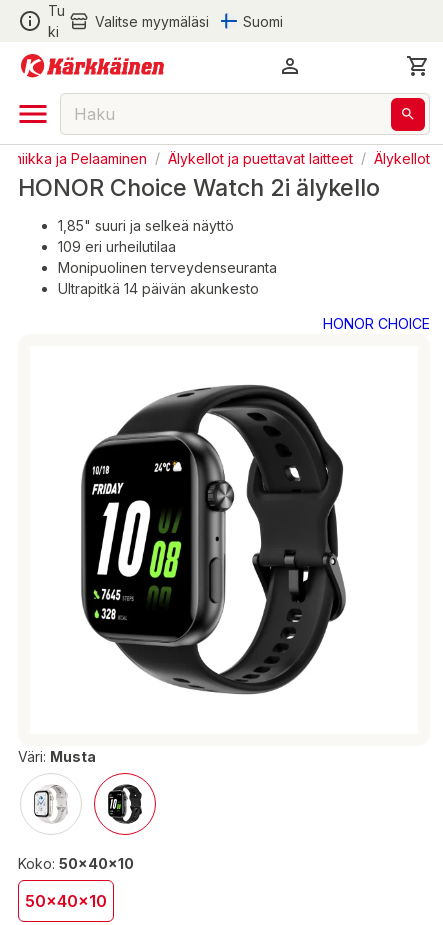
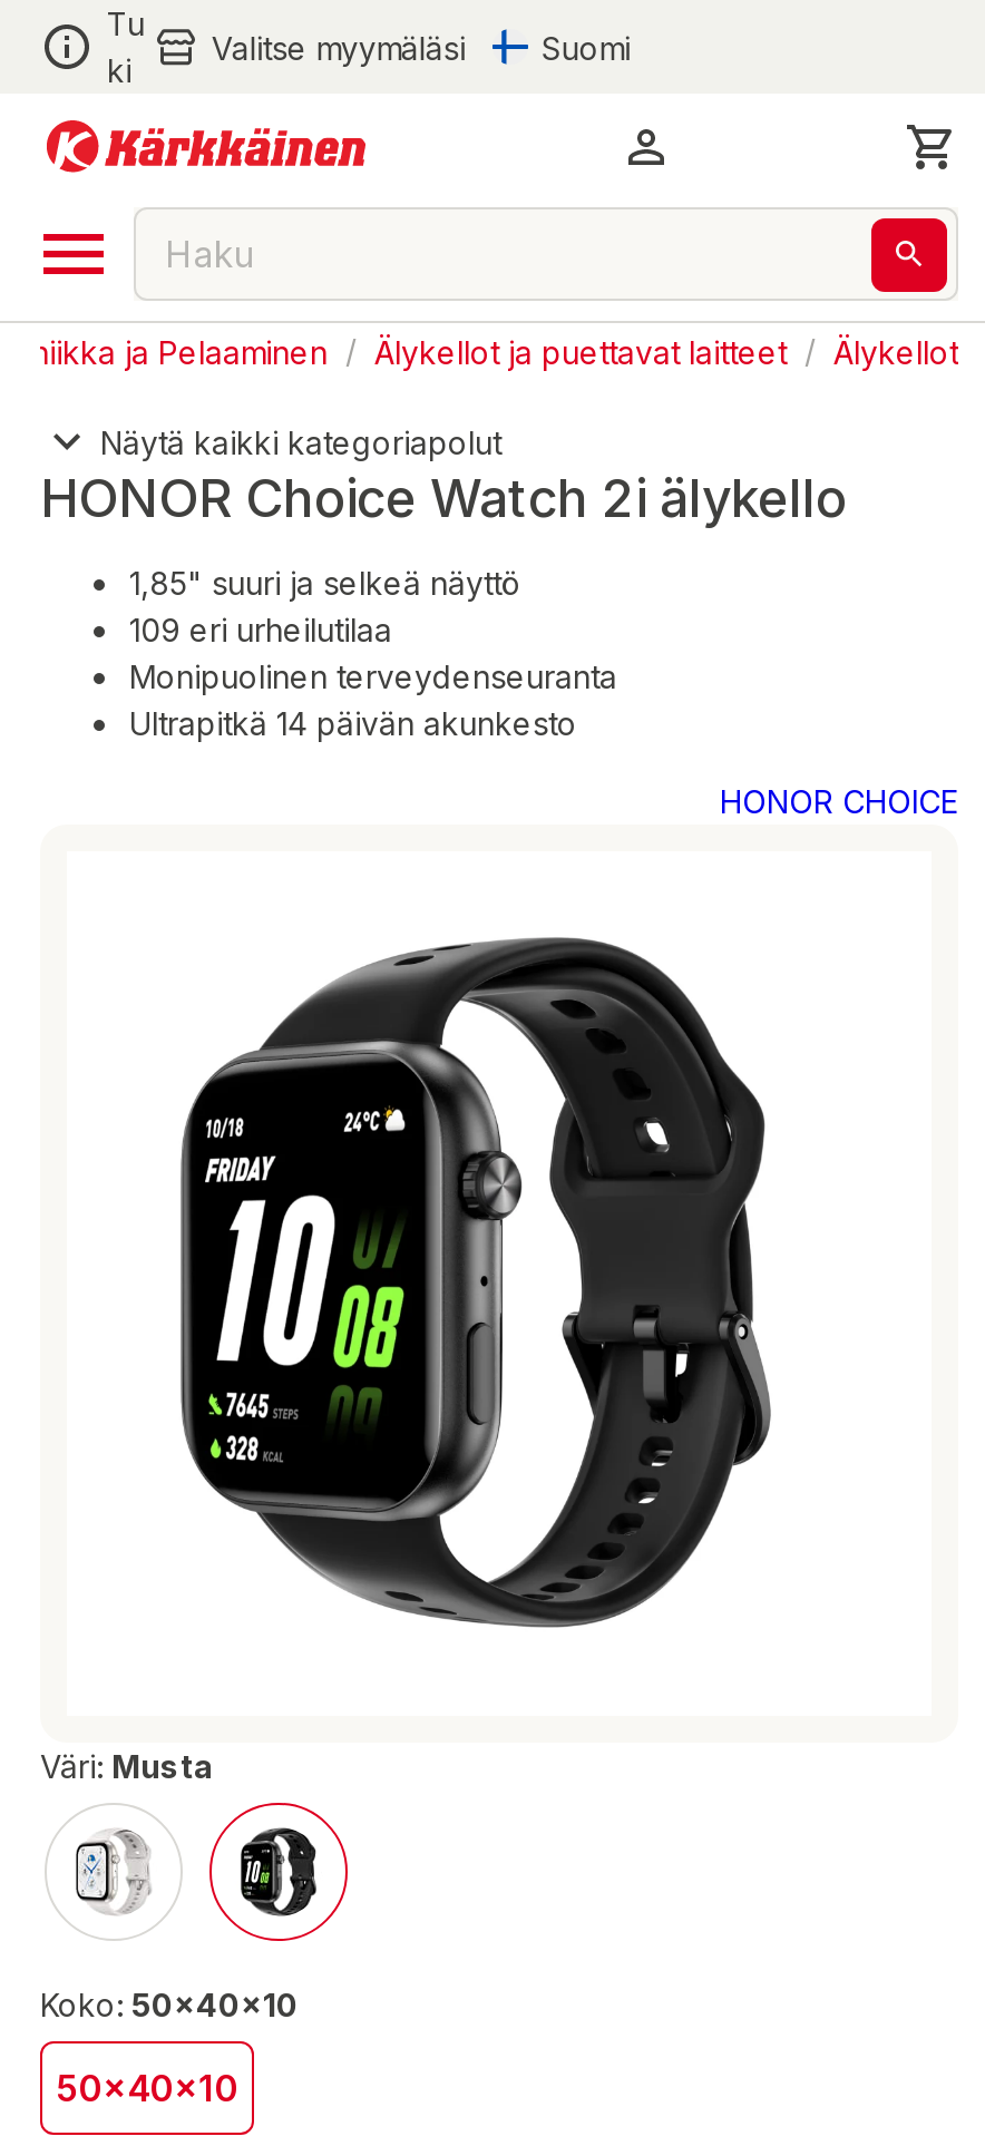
+ Näytä kaikki kategoriapolut
